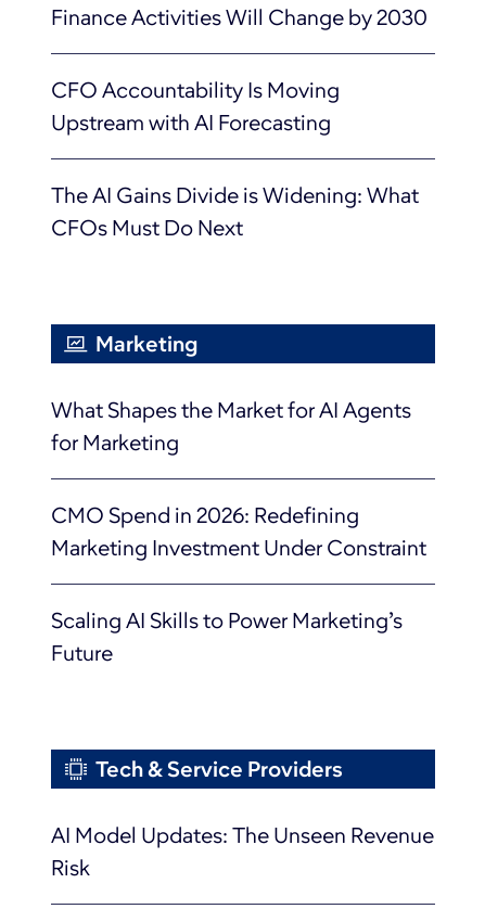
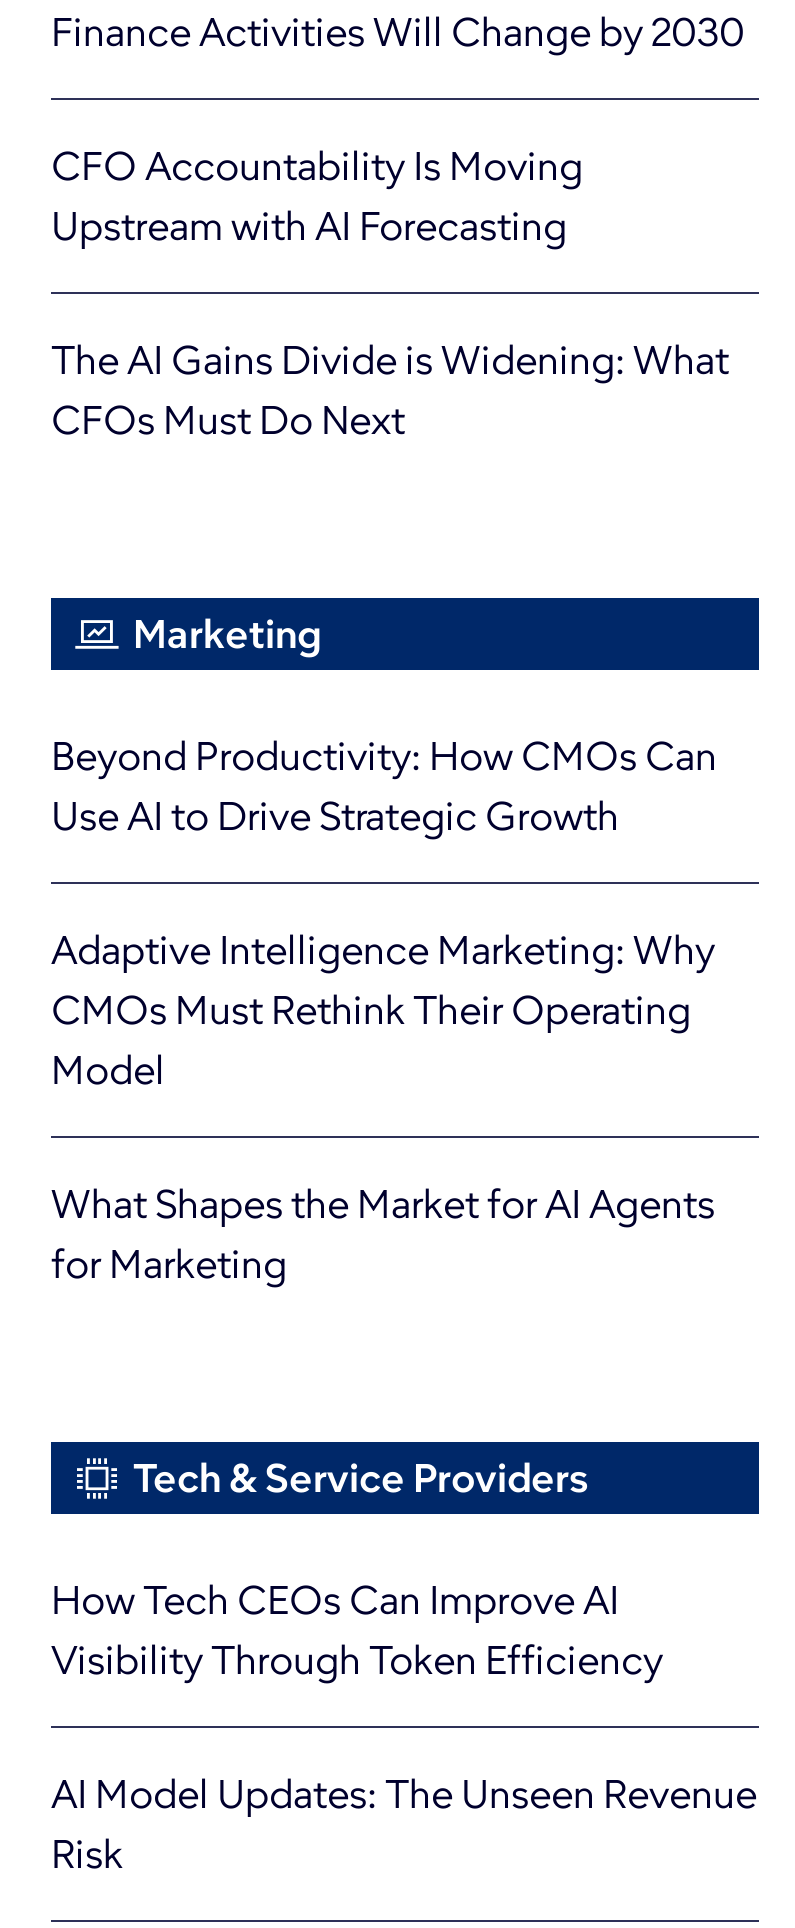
+ Beyond Productivity: How CMOs Can
+ Use AI to Drive Strategic Growth
+ Adaptive Intelligence Marketing: Why
+ CMOs Must Rethink Their Operating
+ Model

moved down: What Shapes the Market for AI Agents | for Marketing

- CMO Spend in 2026: Redefining
- Marketing Investment Under Constraint
- Scaling AI Skills to Power Marketing’s
- Future

+ How Tech CEOs Can Improve AI
+ Visibility Through Token Efficiency
